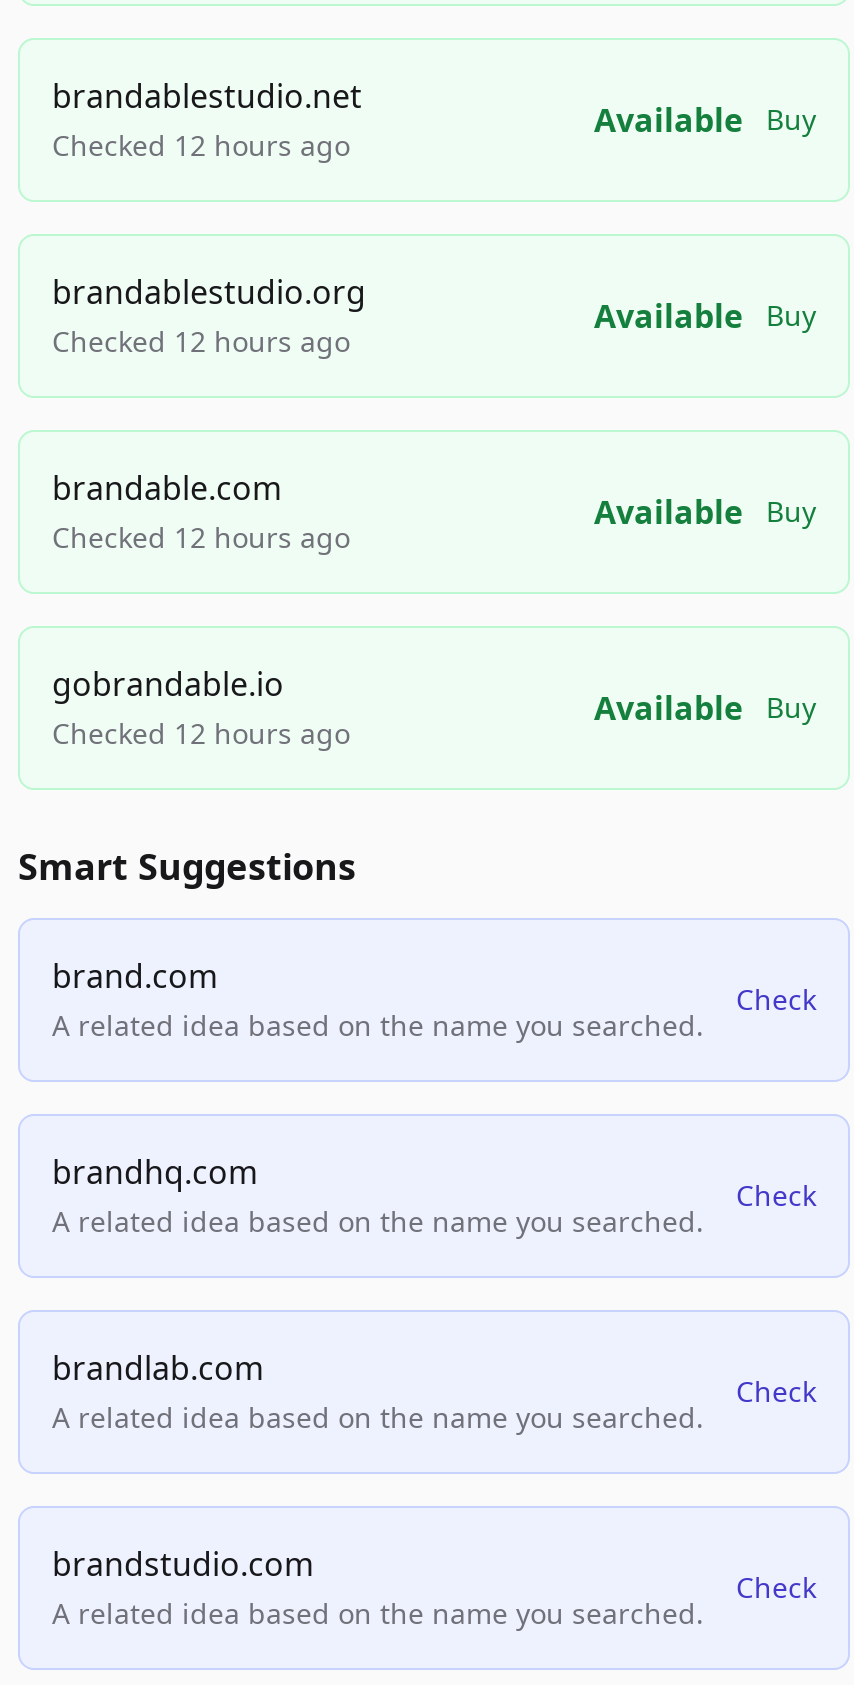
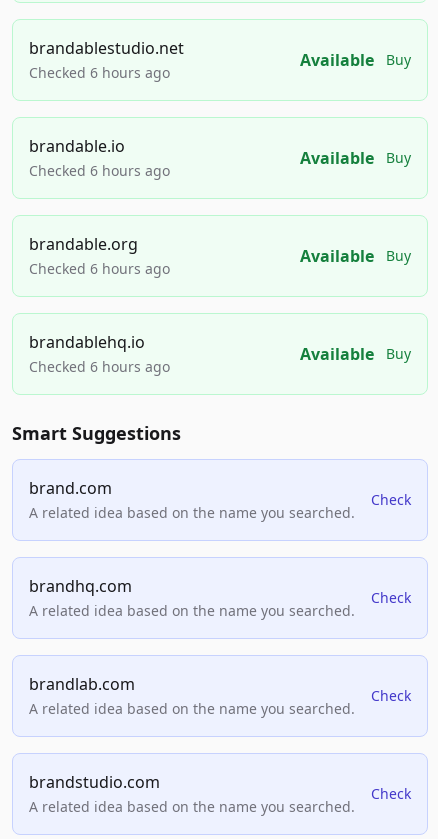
- Checked 12 hours ago
+ Checked 6 hours ago

- brandablestudio.org
- Checked 12 hours ago
+ brandable.io
+ Checked 6 hours ago

- brandable.com
- Checked 12 hours ago
+ brandable.org
+ Checked 6 hours ago

- gobrandable.io
- Checked 12 hours ago
+ brandablehq.io
+ Checked 6 hours ago
